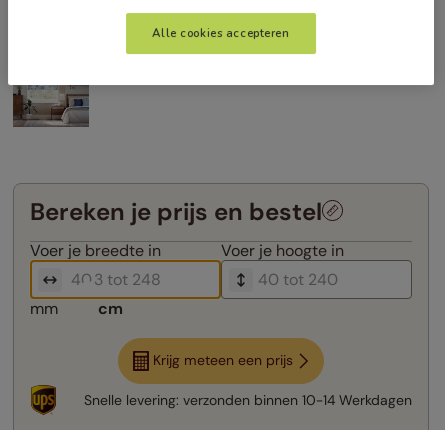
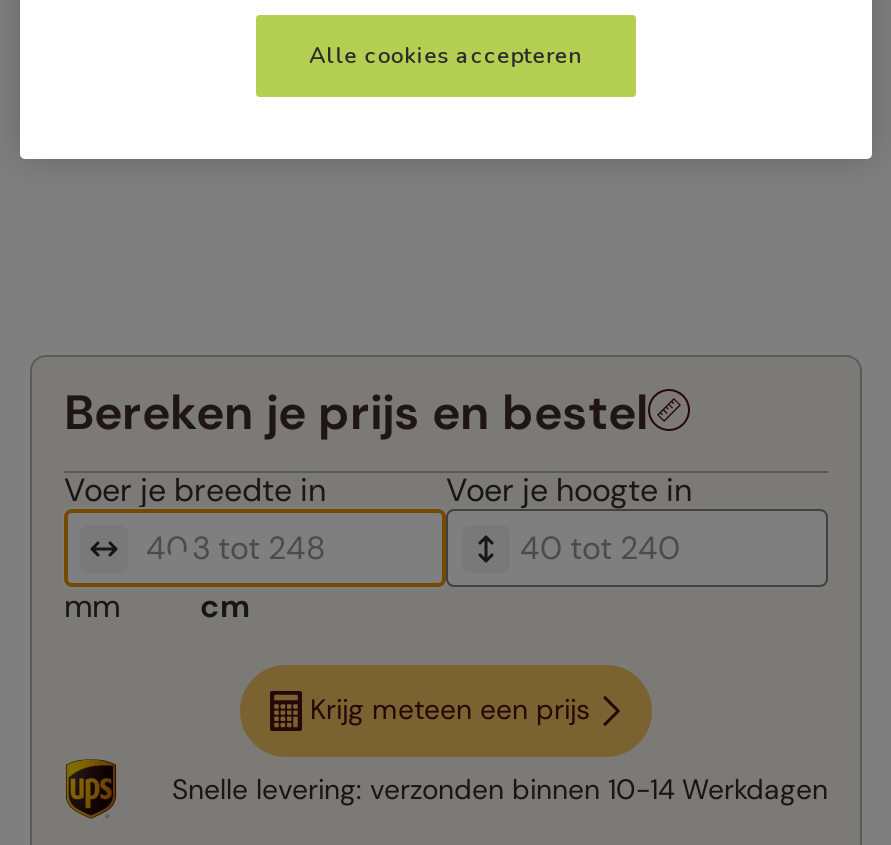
- [image]
